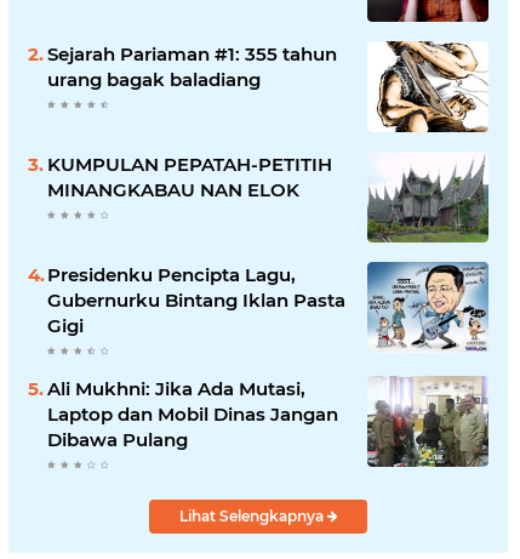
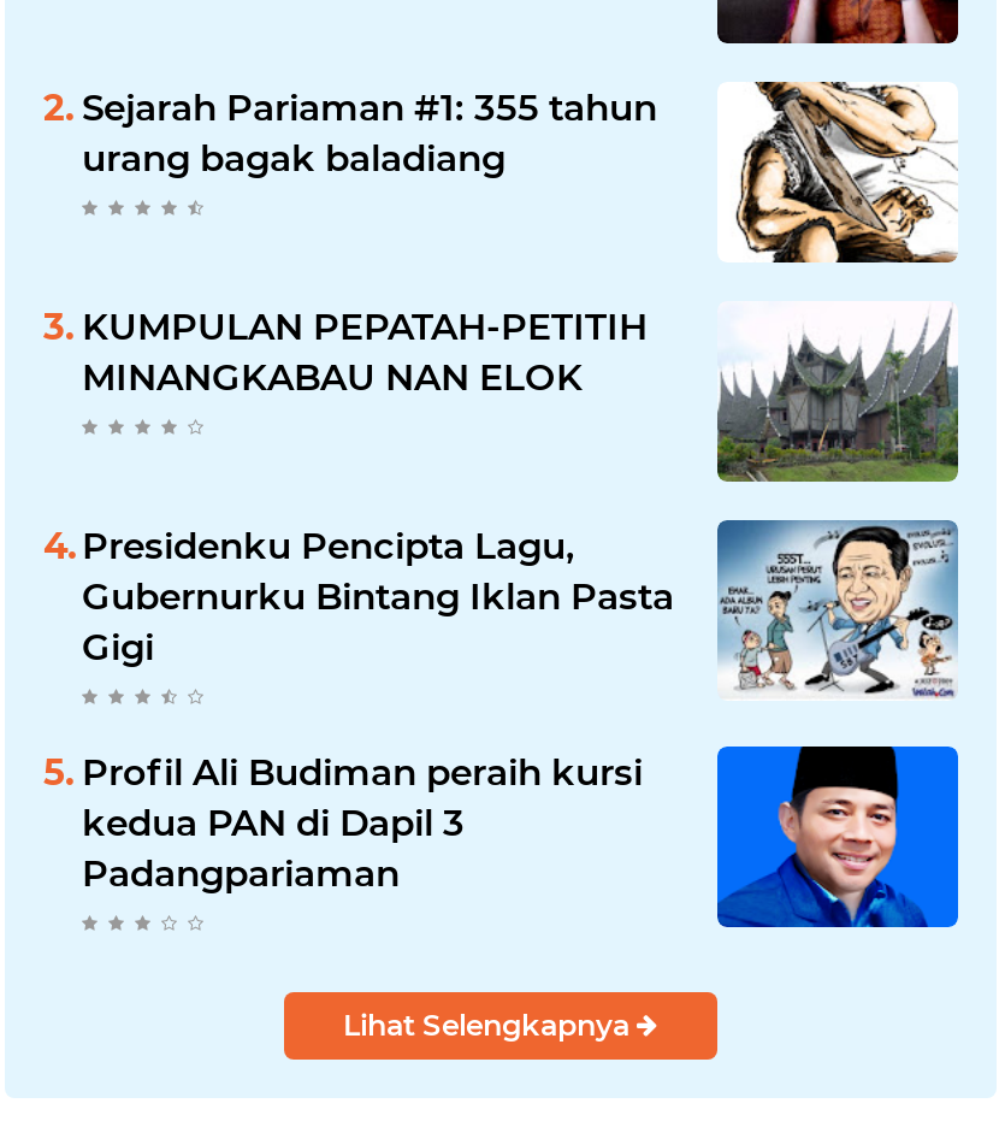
- [image]
- Ali Mukhni: Jika Ada Mutasi,
- Laptop dan Mobil Dinas Jangan
- Dibawa Pulang
+ [image]
+ Profil Ali Budiman peraih kursi
+ kedua PAN di Dapil 3
+ Padangpariaman
